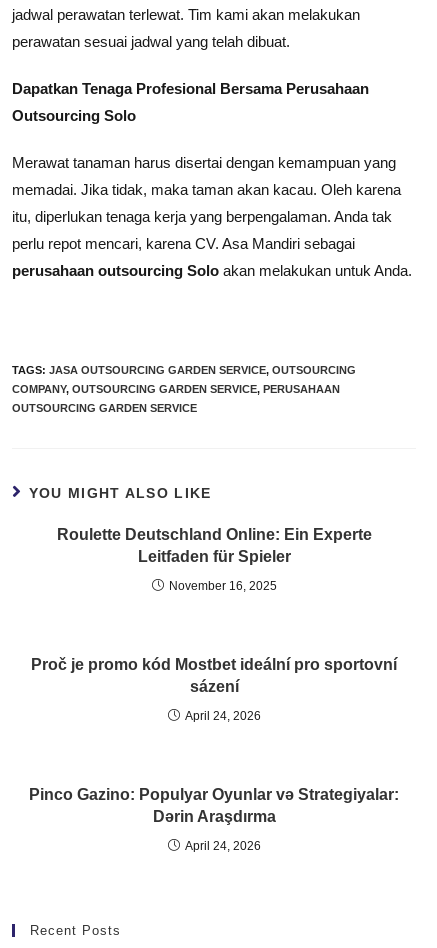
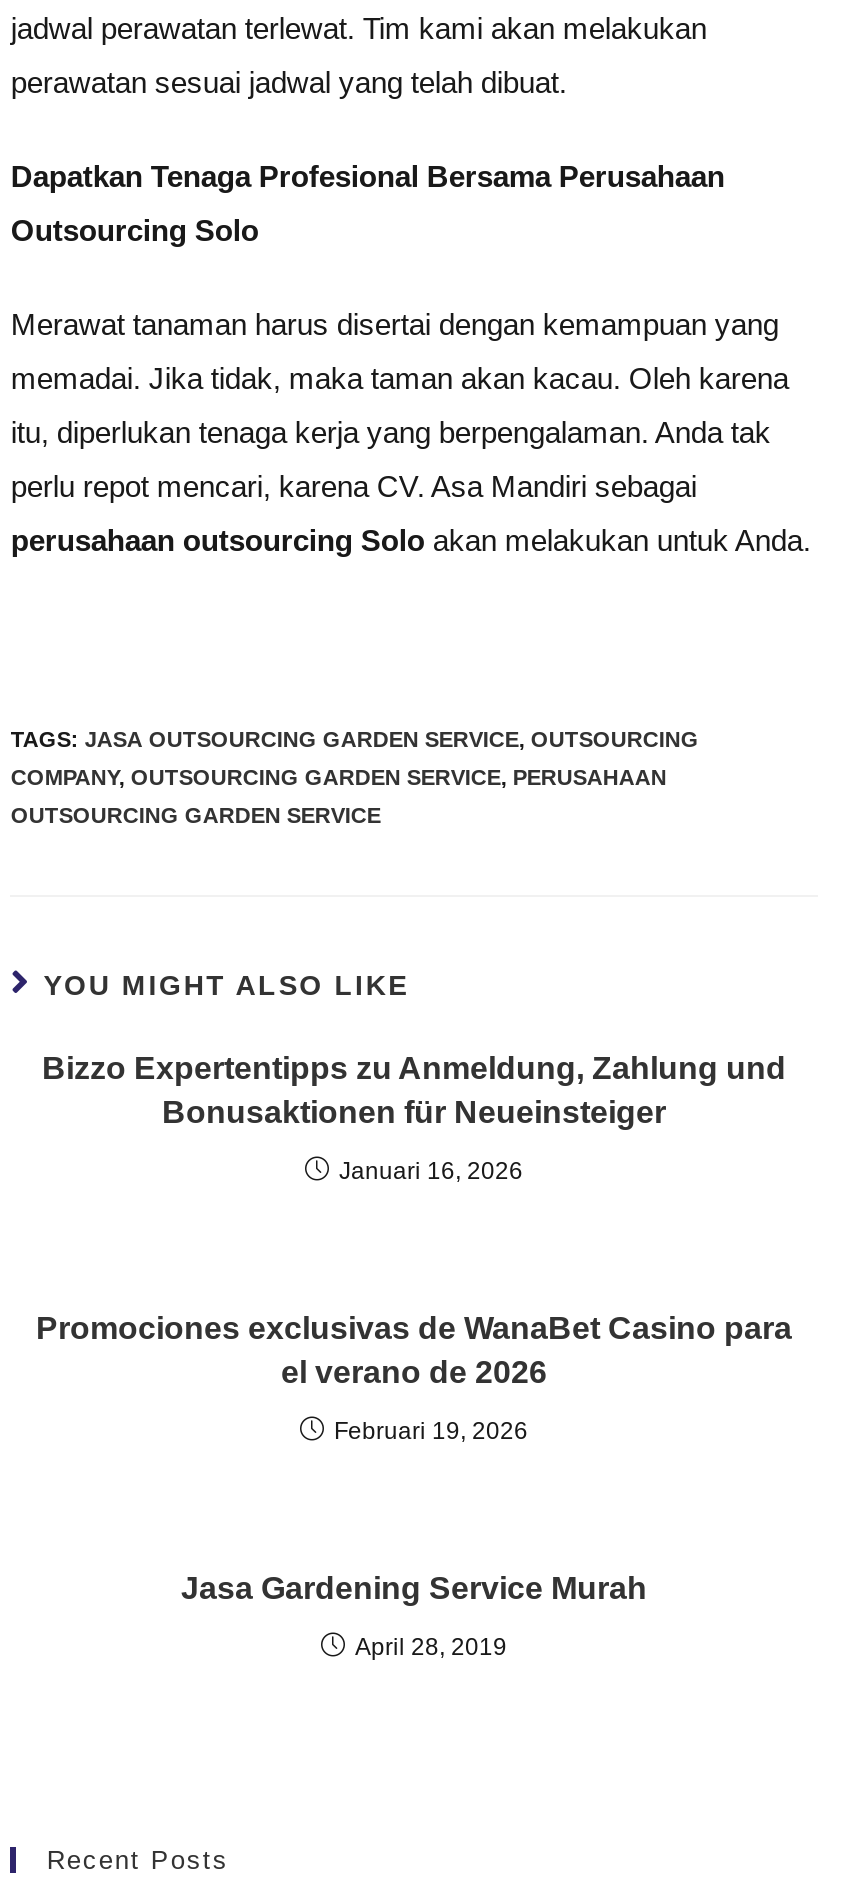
- Roulette Deutschland Online: Ein Experte
- Leitfaden für Spieler
+ Bizzo Expertentipps zu Anmeldung, Zahlung und
+ Bonusaktionen für Neueinsteiger

- November 16, 2025
+ Januari 16, 2026

- Proč je promo kód Mostbet ideální pro sportovní
- sázení
+ Promociones exclusivas de WanaBet Casino para
+ el verano de 2026

- April 24, 2026
+ Februari 19, 2026

- Pinco Gazino: Populyar Oyunlar və Strategiyalar:
- Dərin Araşdırma
+ Jasa Gardening Service Murah

- April 24, 2026
+ April 28, 2019
